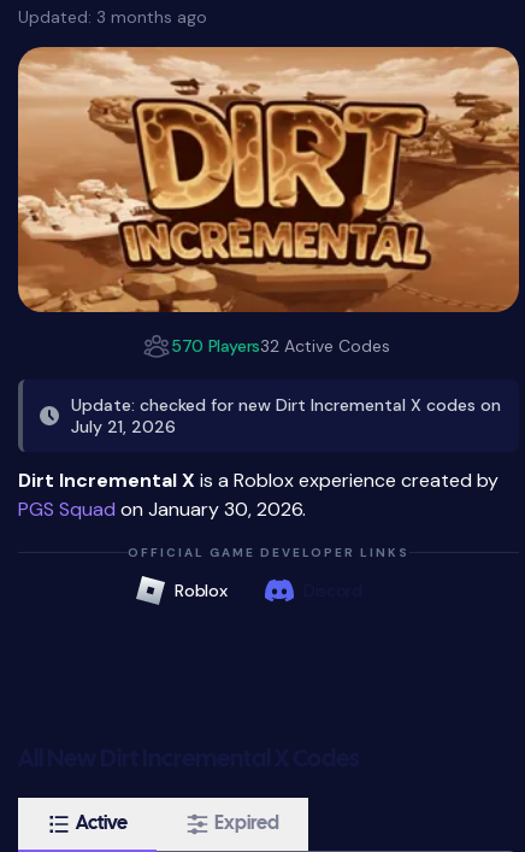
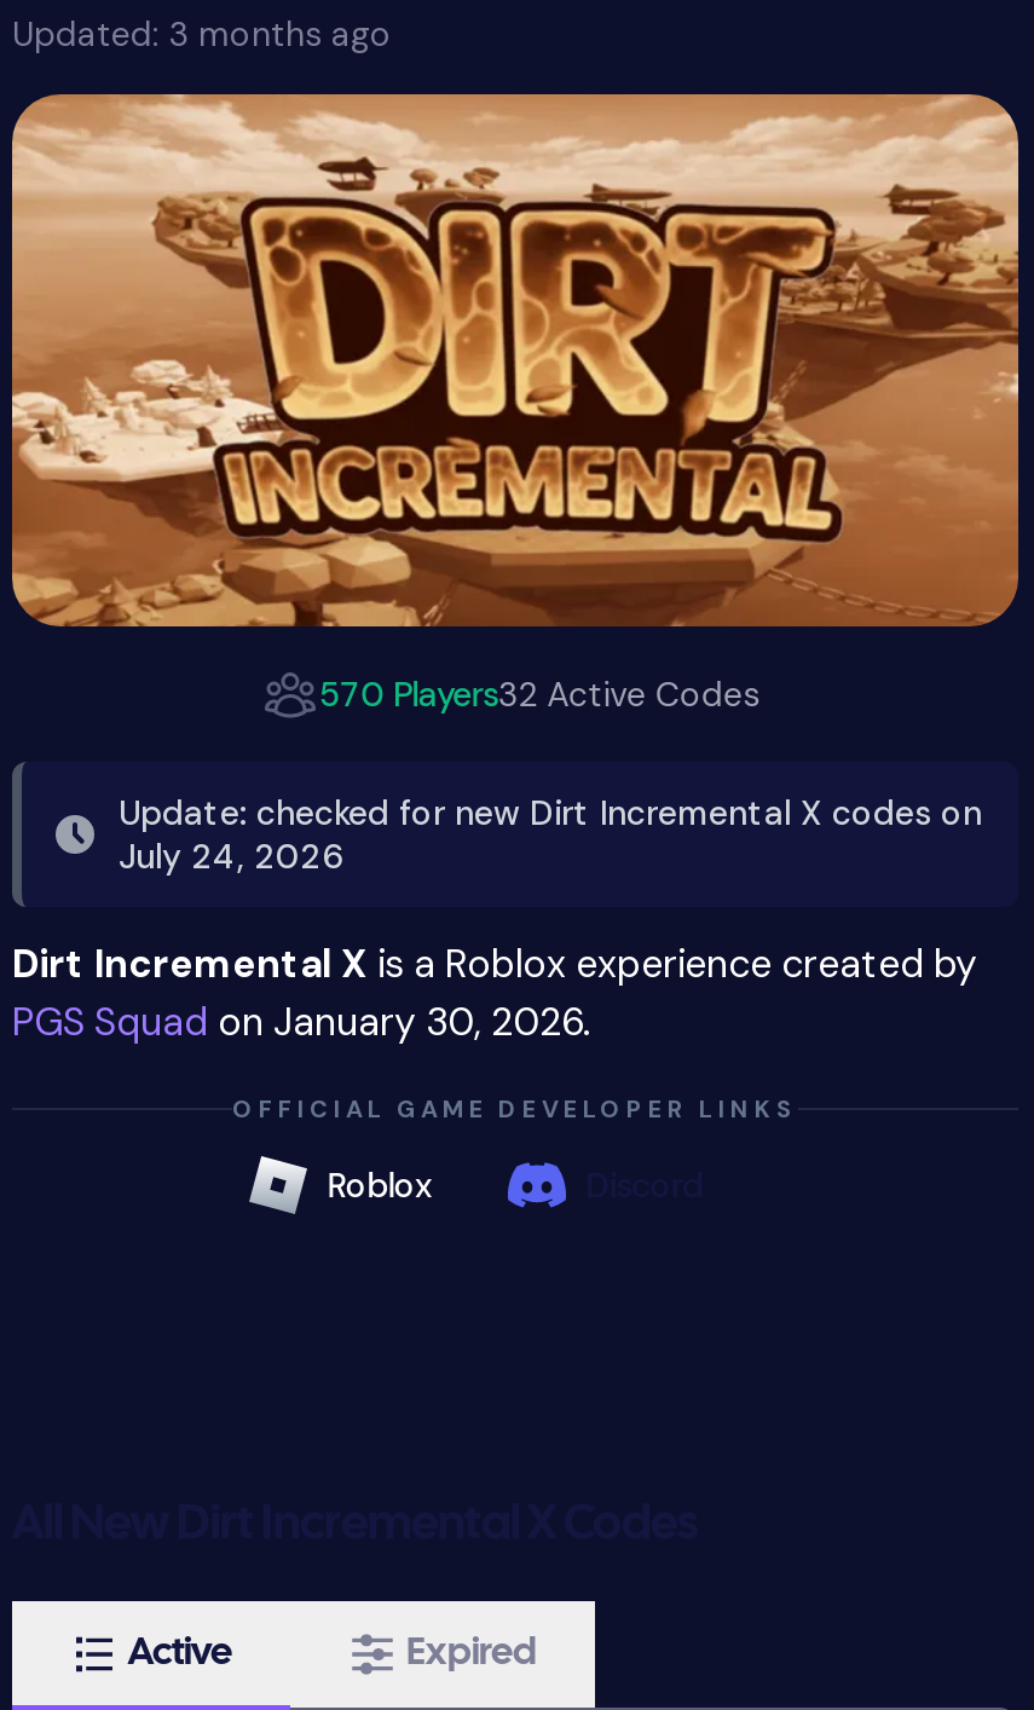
- July 21, 2026
+ July 24, 2026
